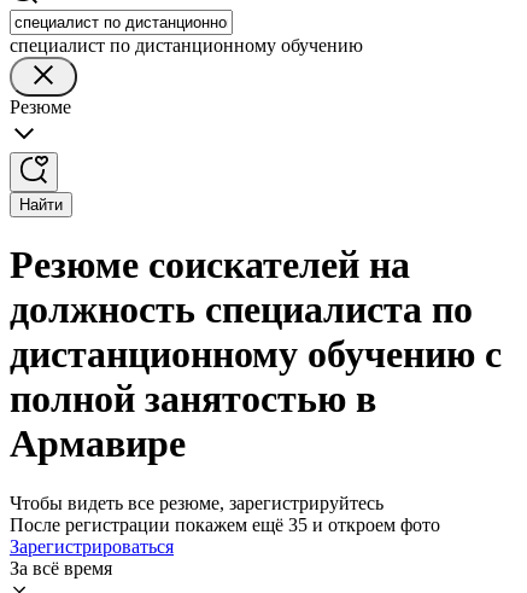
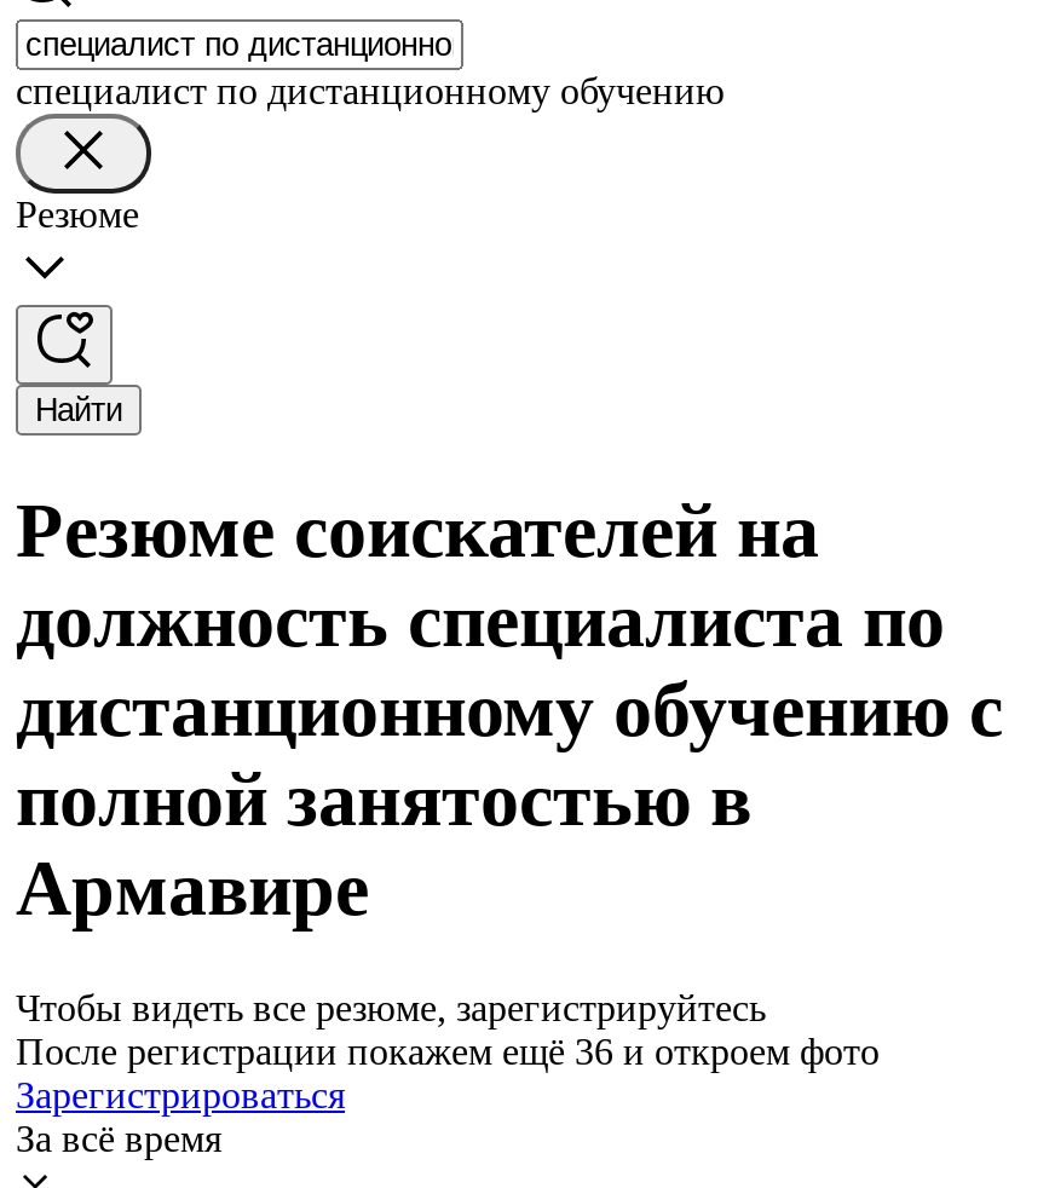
- После регистрации покажем ещё 35 и откроем фото
+ После регистрации покажем ещё 36 и откроем фото
